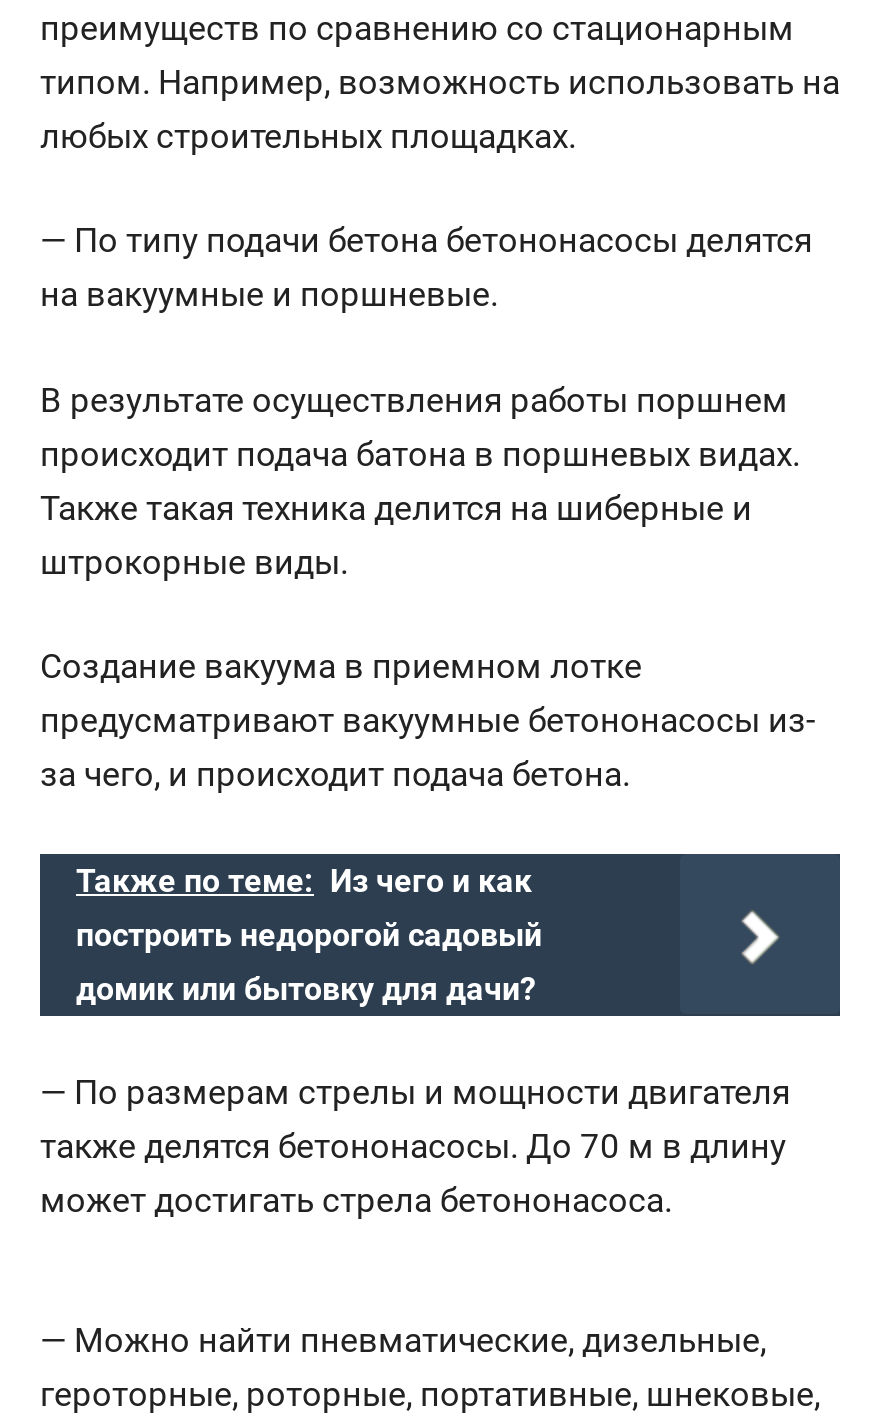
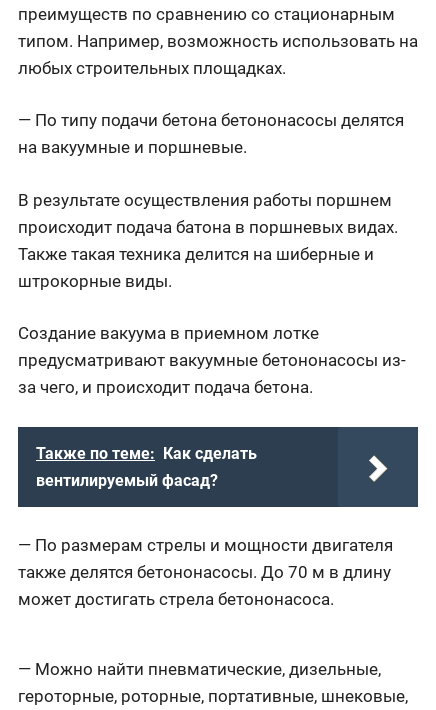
- Также по теме: Из чего и как
- построить недорогой садовый
- домик или бытовку для дачи?
+ Также по теме: Как сделать
+ вентилируемый фасад?
